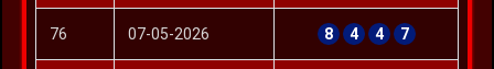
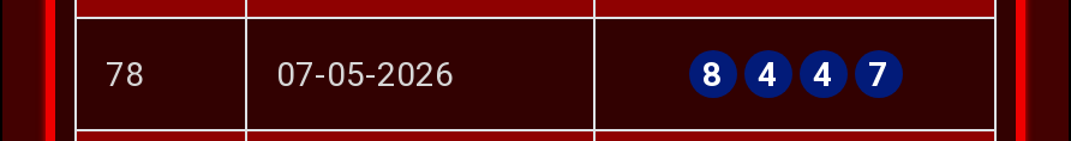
- 76
+ 78
